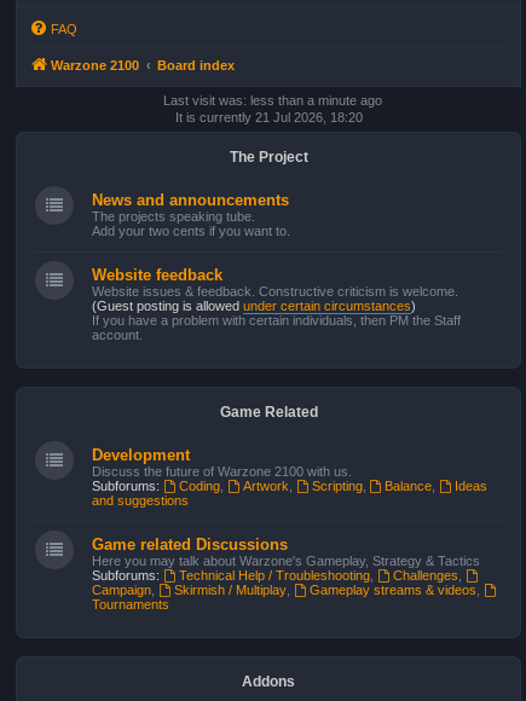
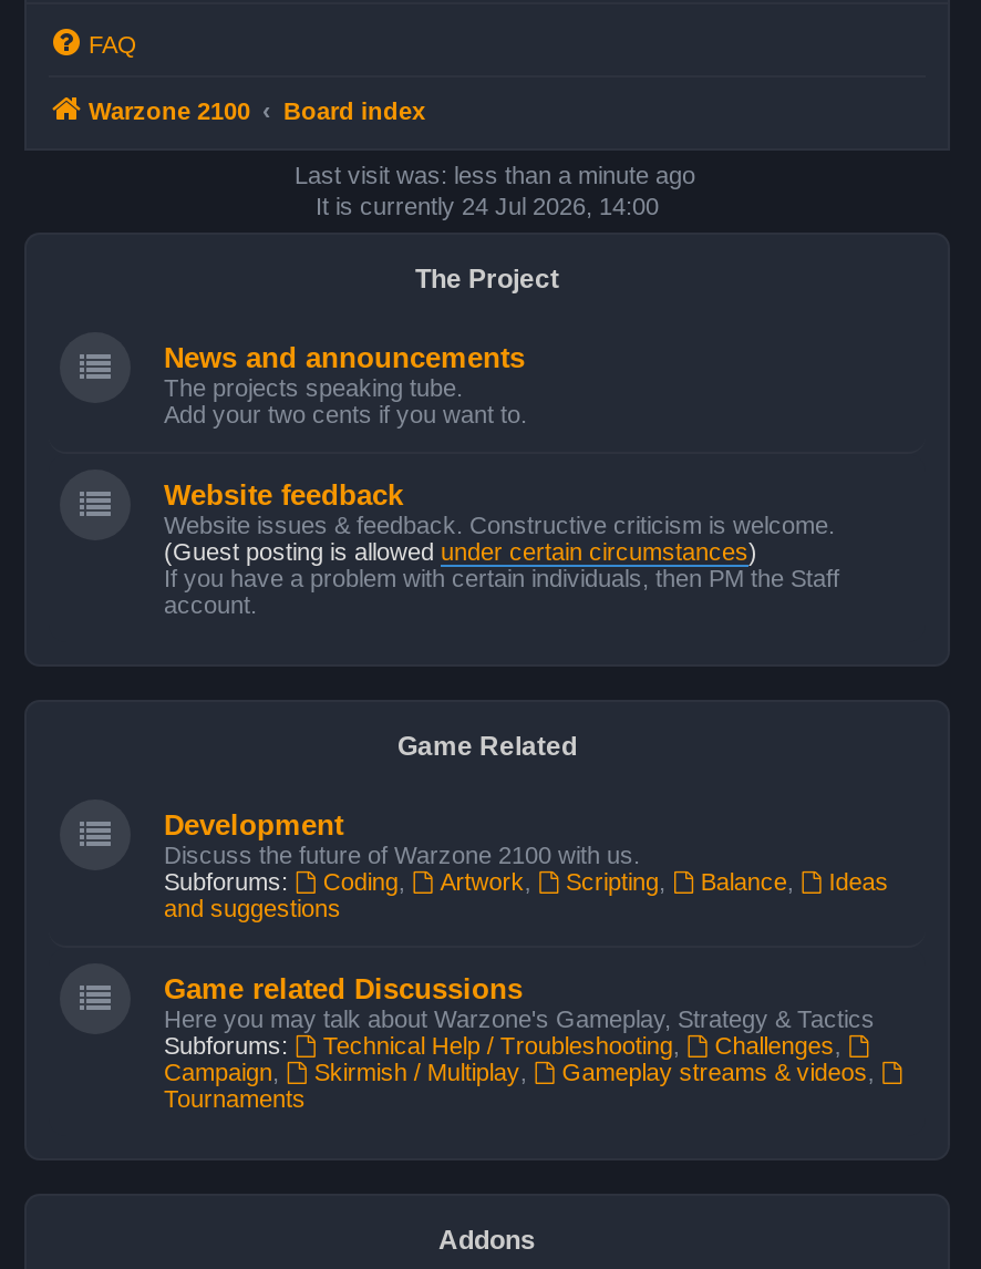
- It is currently 21 Jul 2026, 18:20
+ It is currently 24 Jul 2026, 14:00
